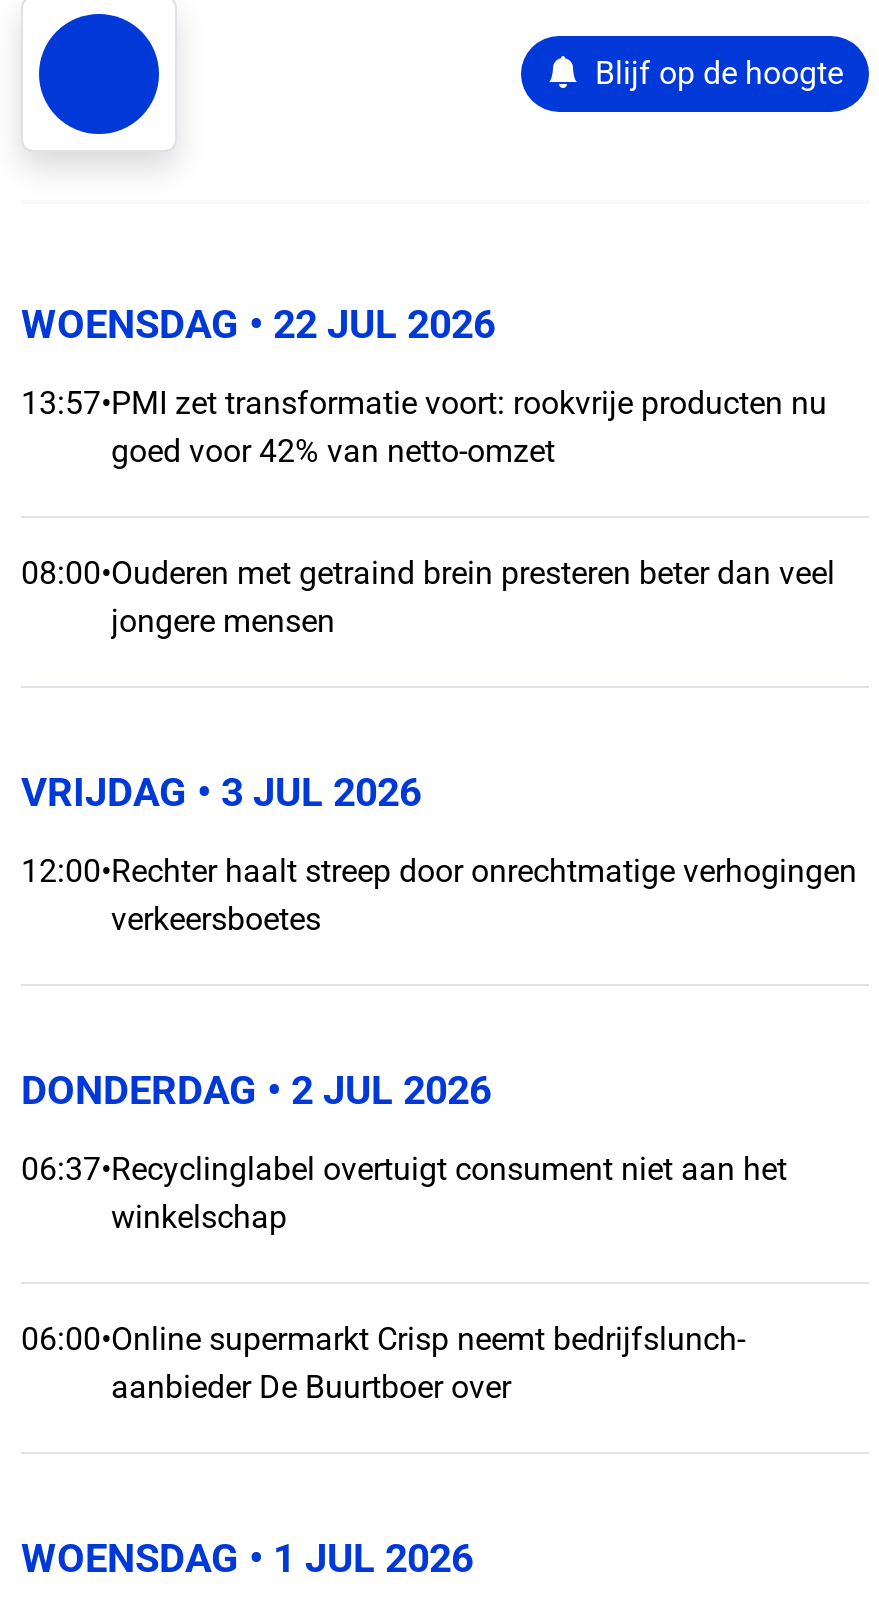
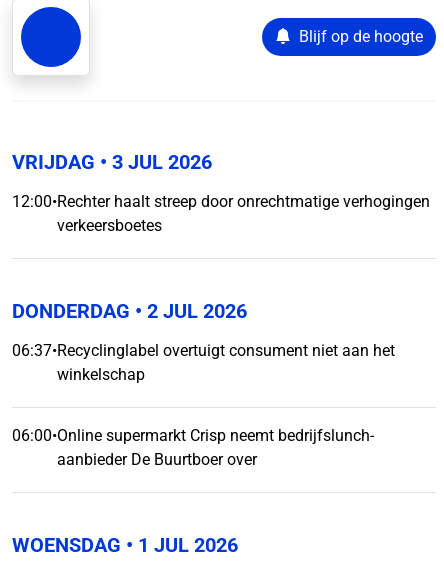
- WOENSDAG • 22 JUL 2026
- 13:57•PMI zet transformatie voort: rookvrije producten nu
- goed voor 42% van netto-omzet
- 08:00•Ouderen met getraind brein presteren beter dan veel
- jongere mensen
